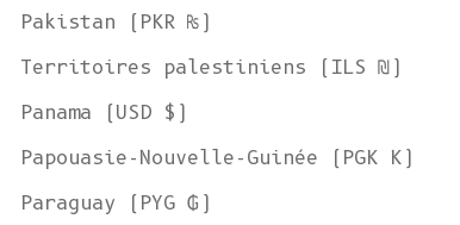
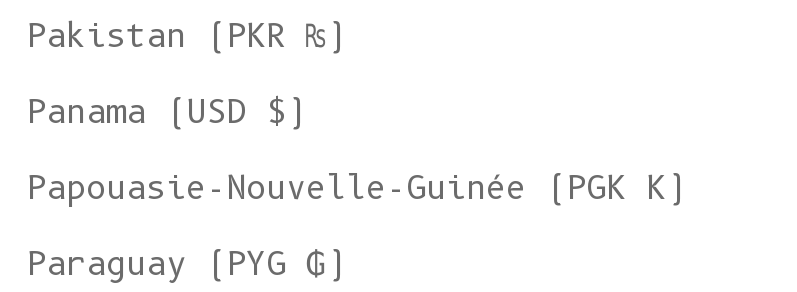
- Territoires palestiniens (ILS ₪)
